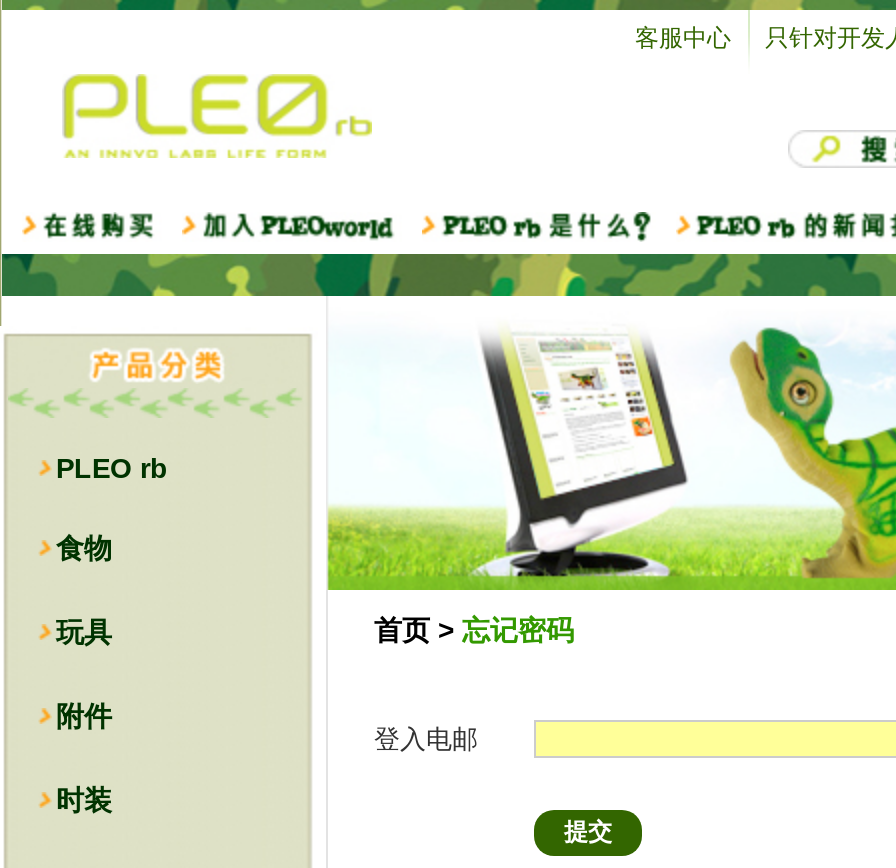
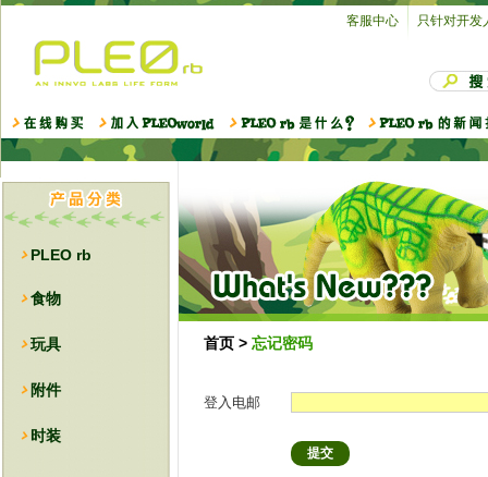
- [image]
+ [image]
